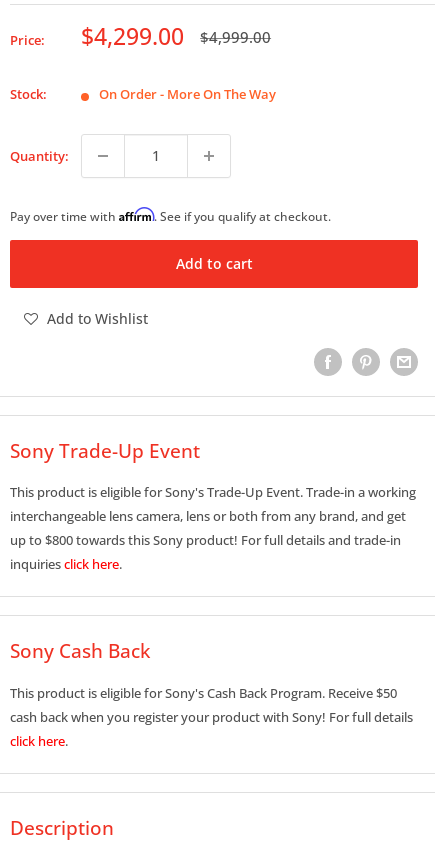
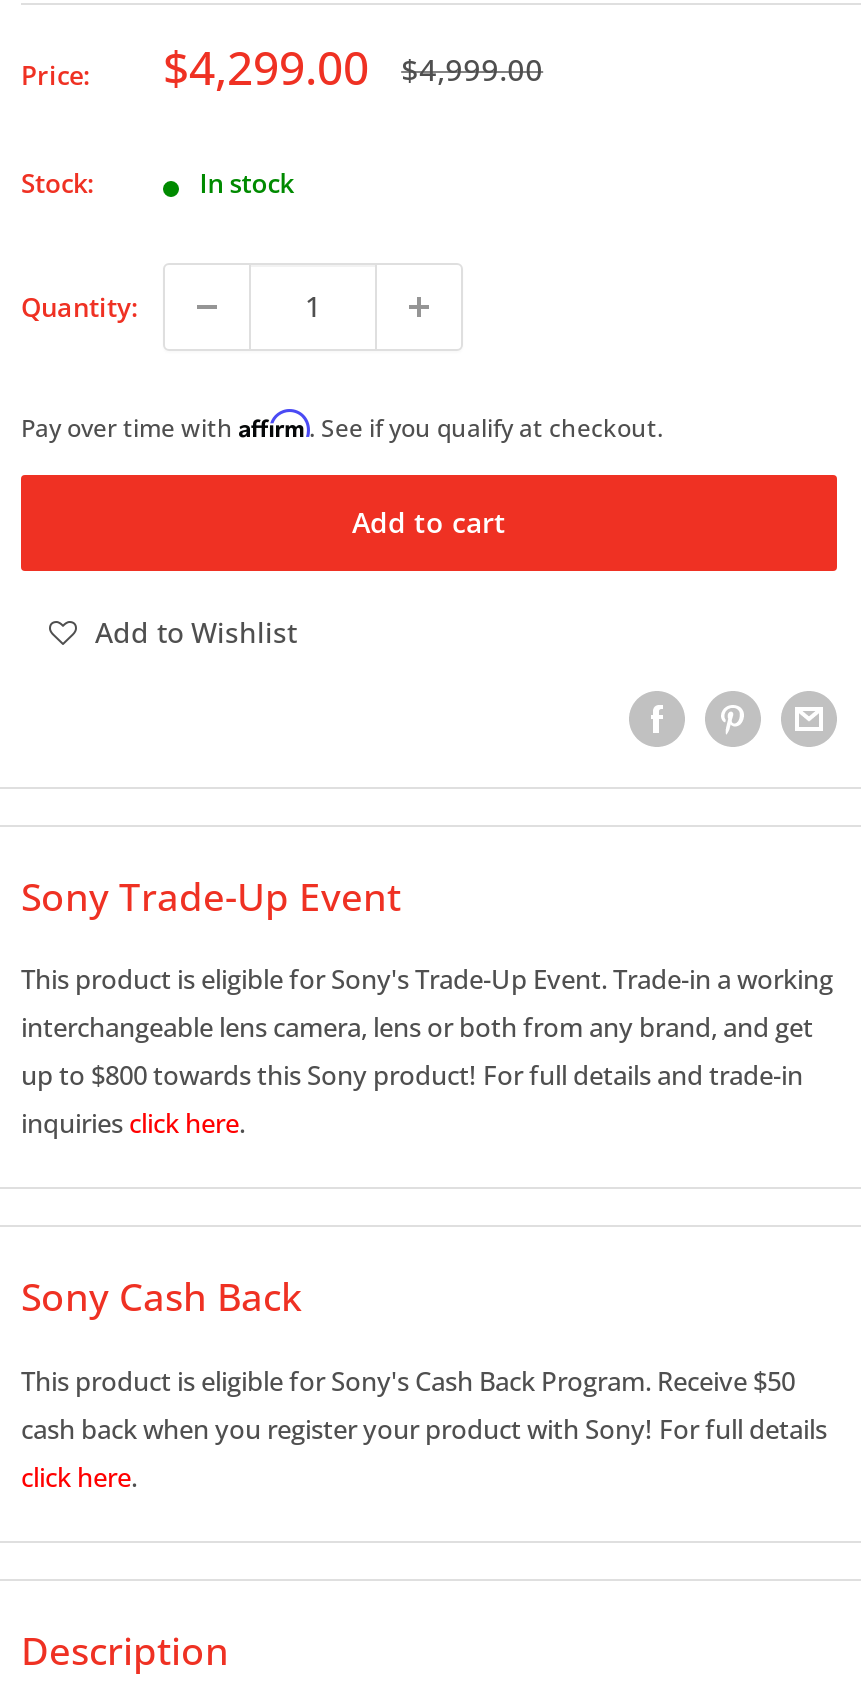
- On Order - More On The Way
+ In stock
